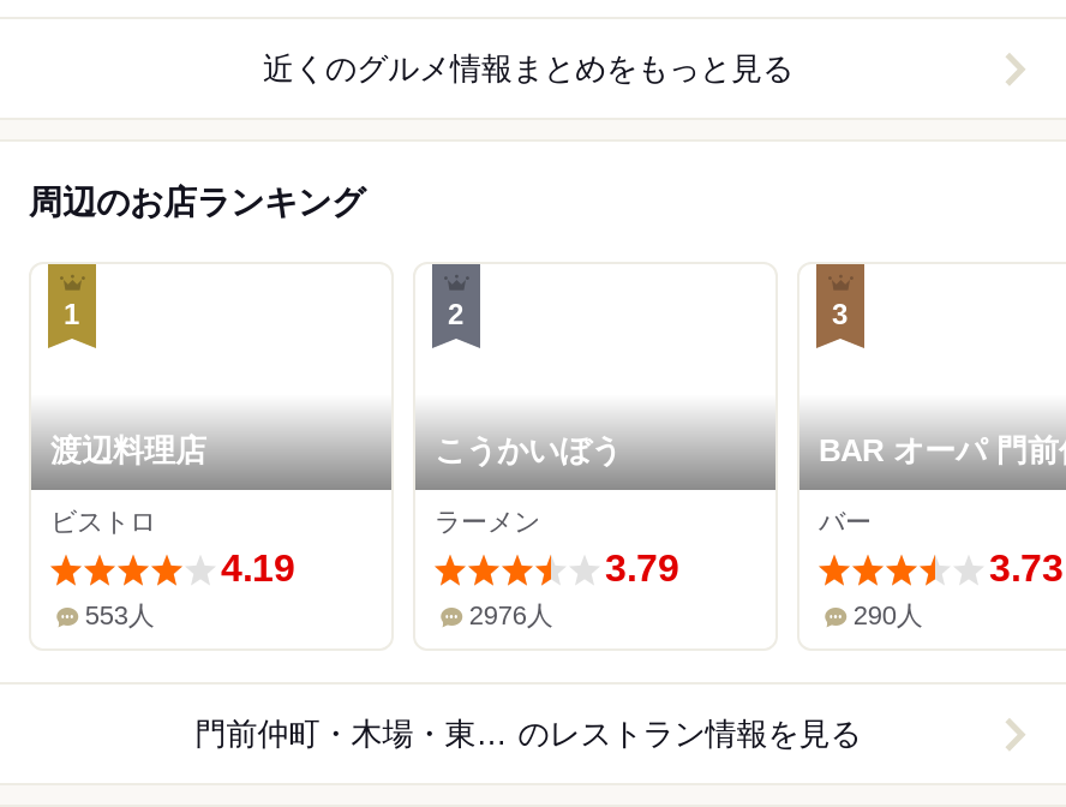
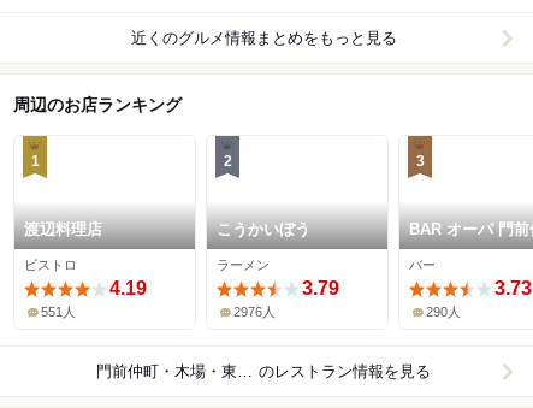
- 553人
+ 551人
